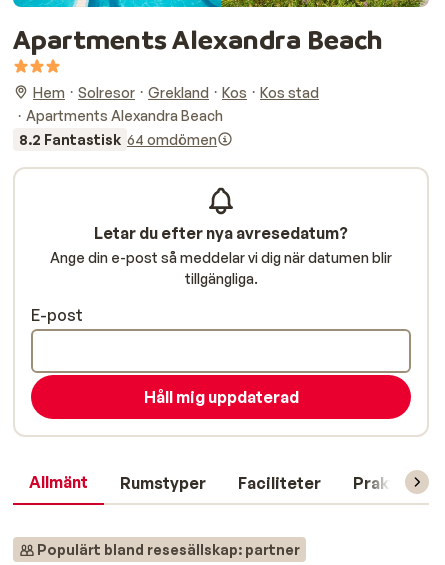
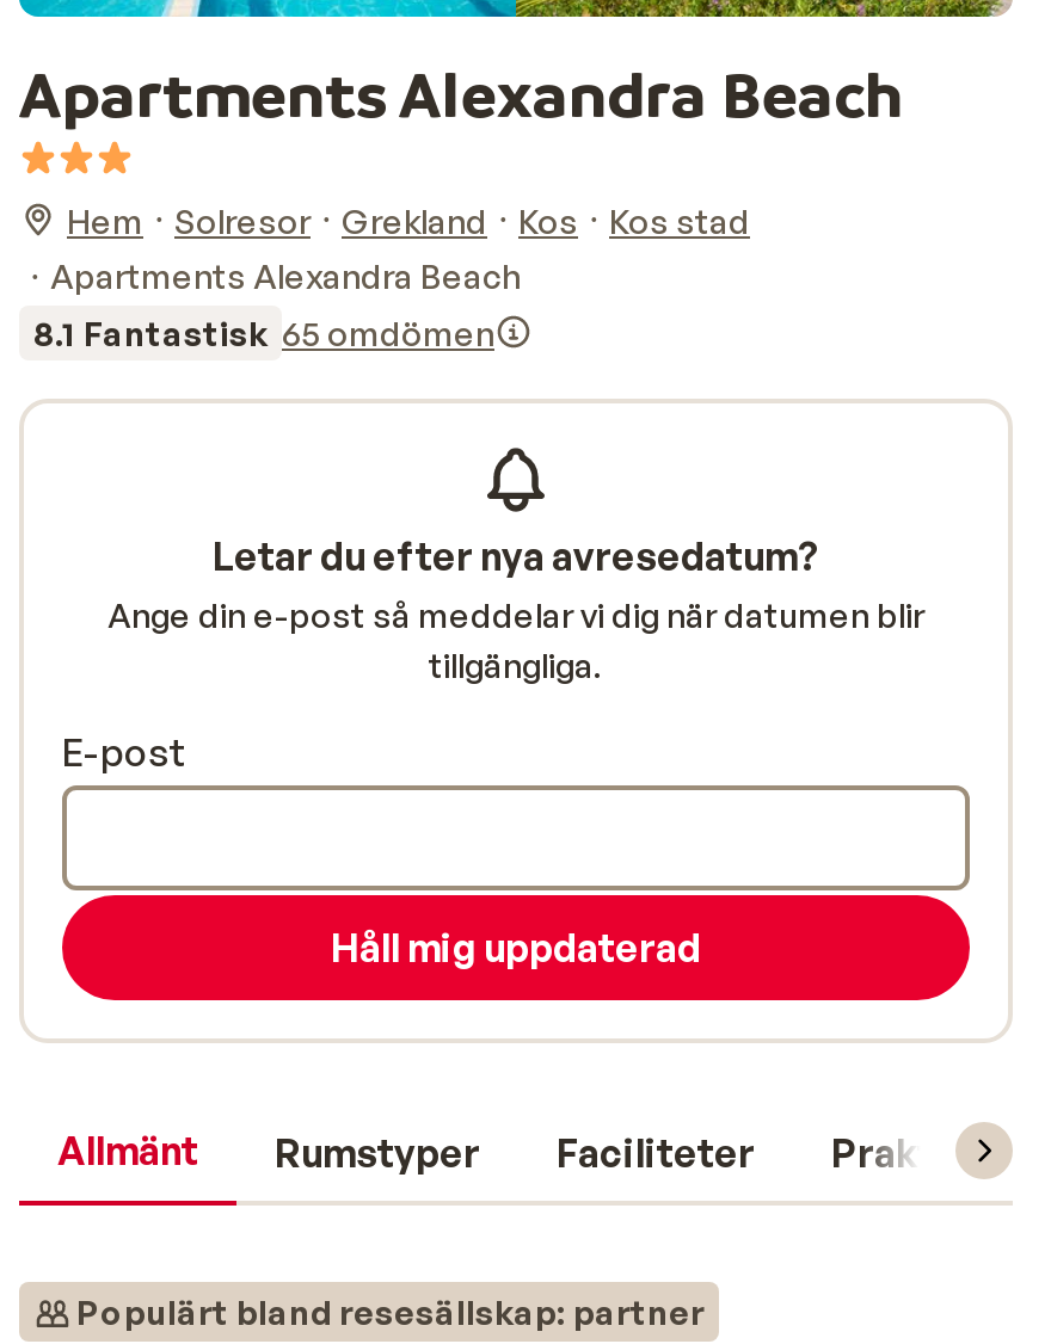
- 8.2 Fantastisk 64 omdömen
+ 8.1 Fantastisk 65 omdömen
